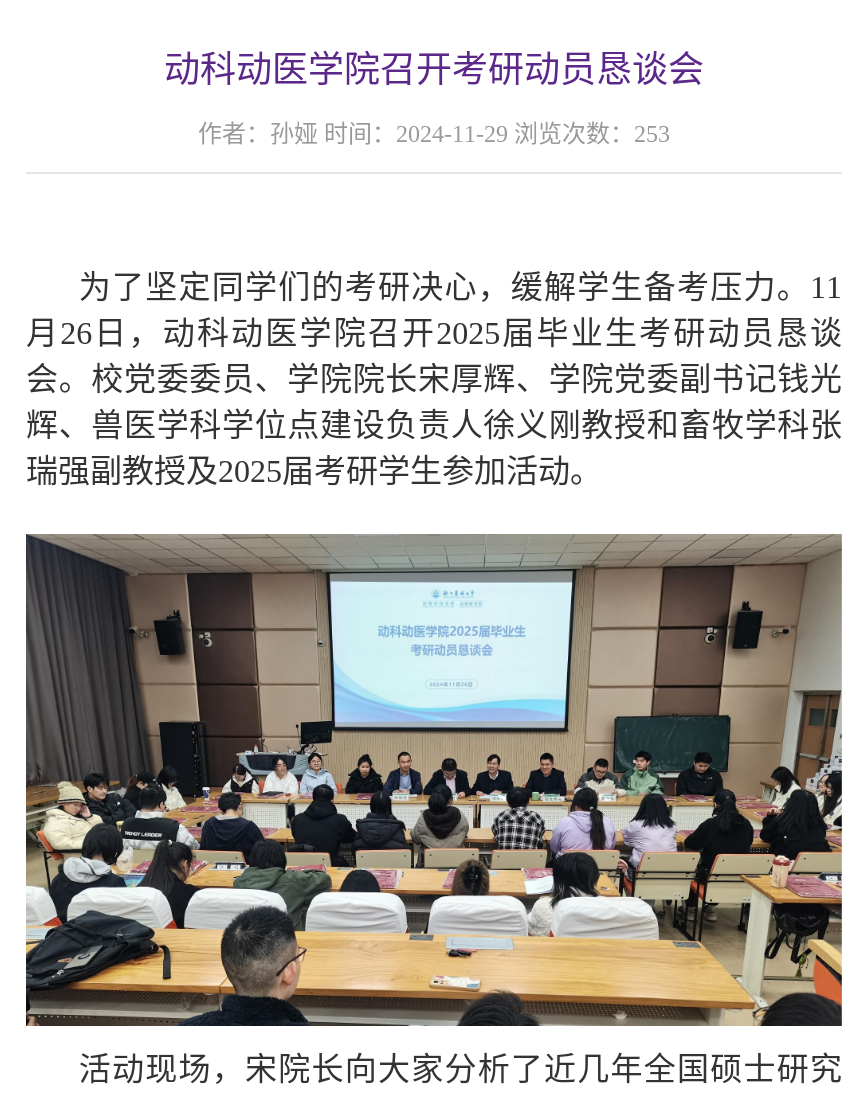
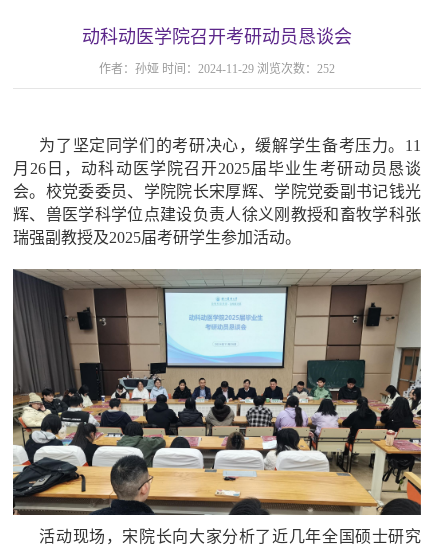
- 作者：孙娅 时间：2024-11-29 浏览次数：253
+ 作者：孙娅 时间：2024-11-29 浏览次数：252
